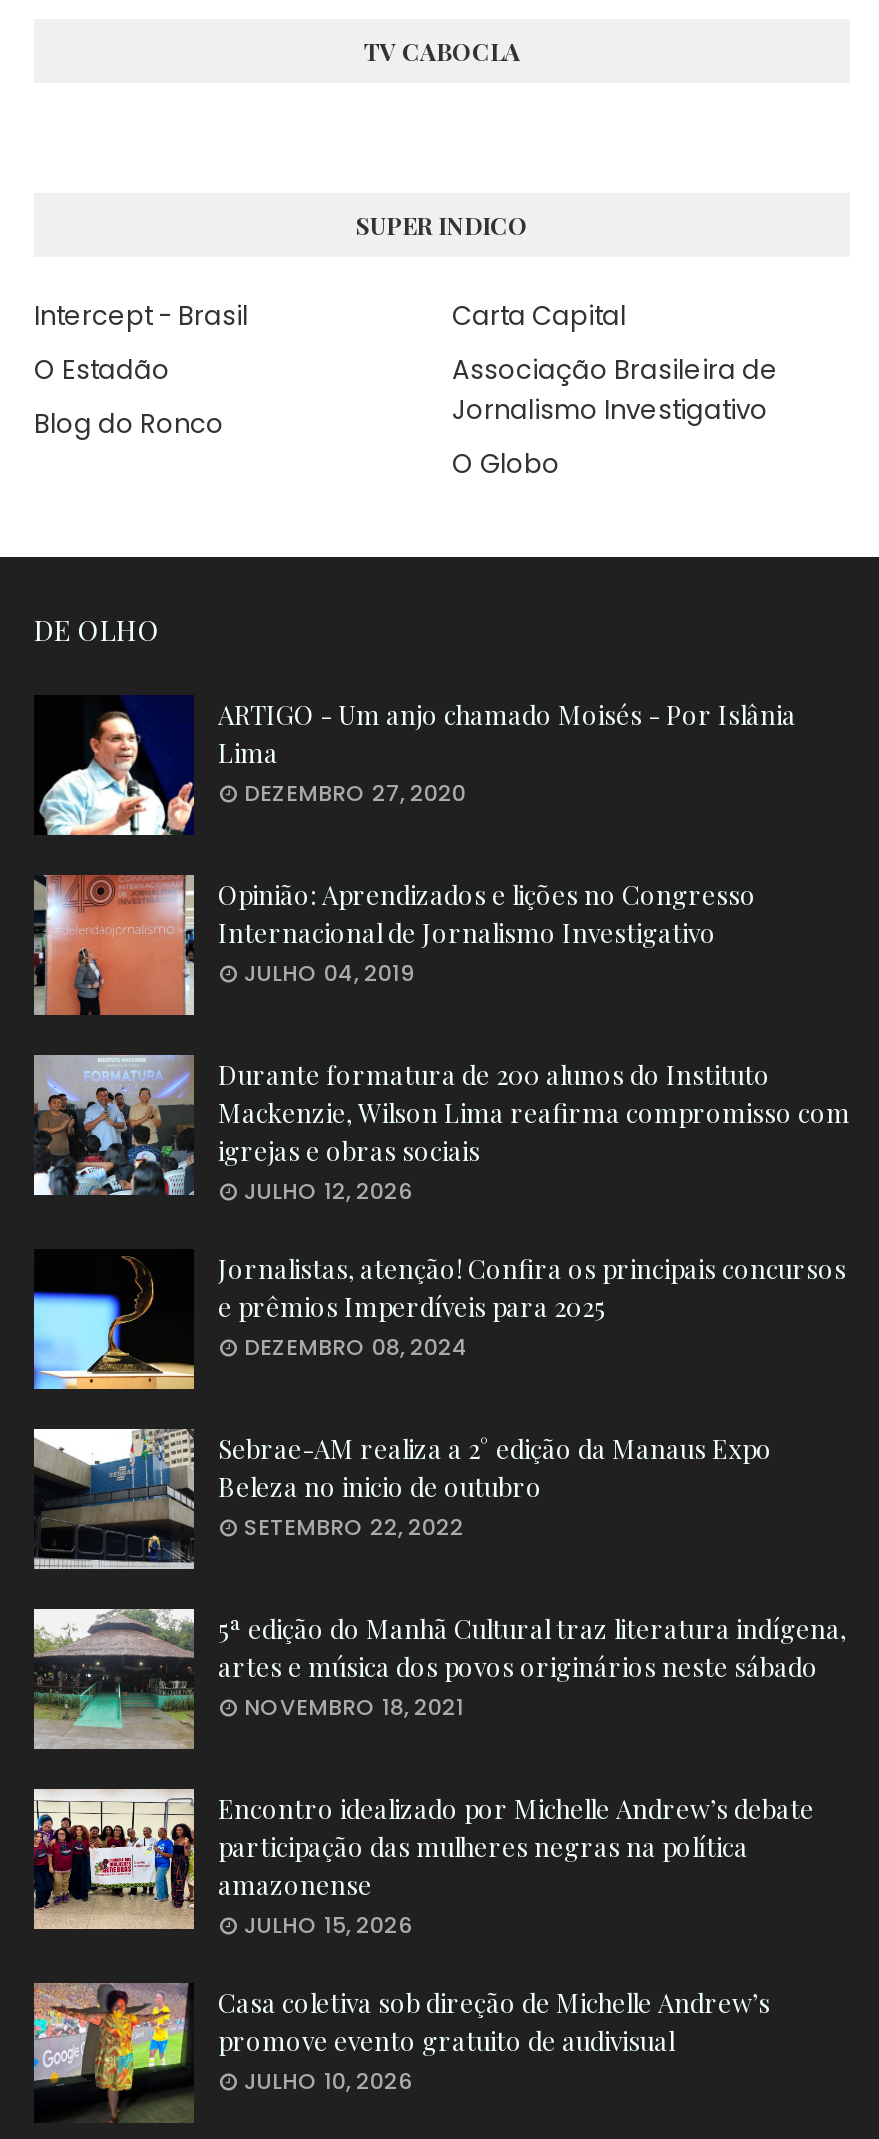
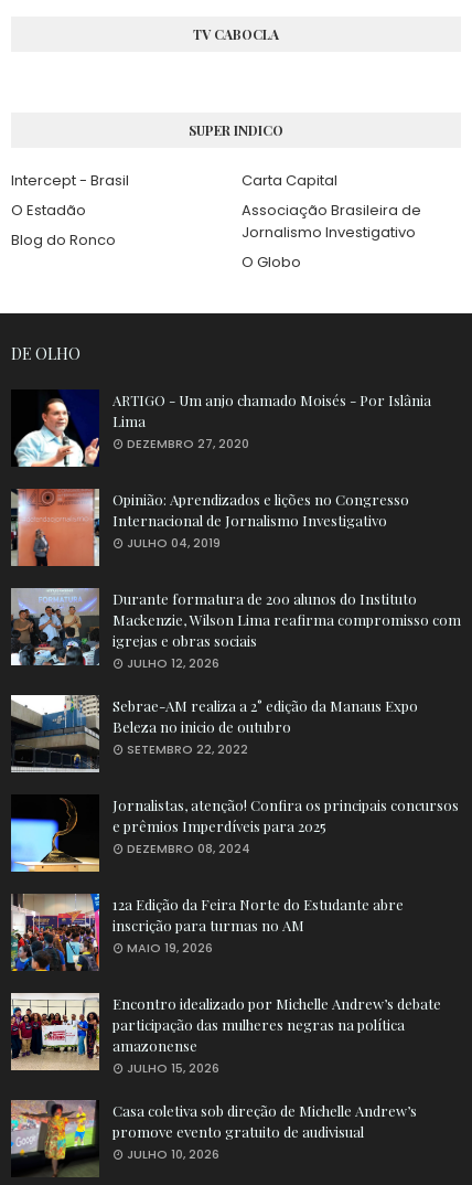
moved down: [image] | Jornalistas, atenção! Confira os principais concursos | e prêmios Imperdíveis para 2025 | DEZEMBRO 08, 2024

moved up: [image] | Sebrae-AM realiza a 2° edição da Manaus Expo | Beleza no inicio de outubro | SETEMBRO 22, 2022

- [image]
- 5ª edição do Manhã Cultural traz literatura indígena,
- artes e música dos povos originários neste sábado
- NOVEMBRO 18, 2021
+ [image]
+ 12a Edição da Feira Norte do Estudante abre
+ inscrição para turmas no AM
+ MAIO 19, 2026
